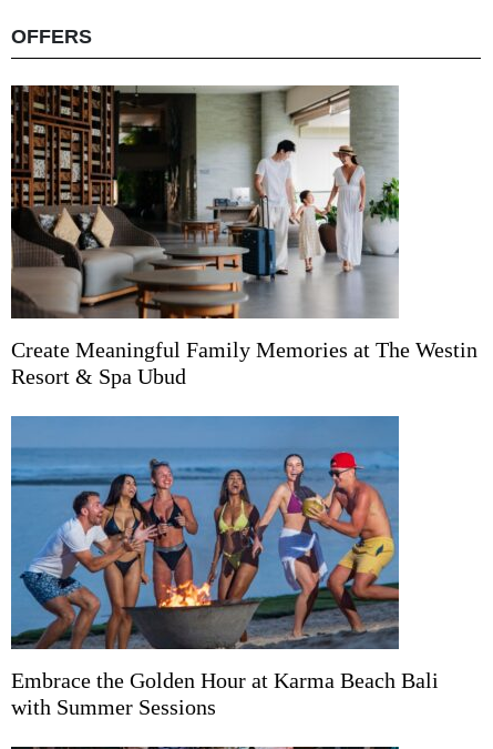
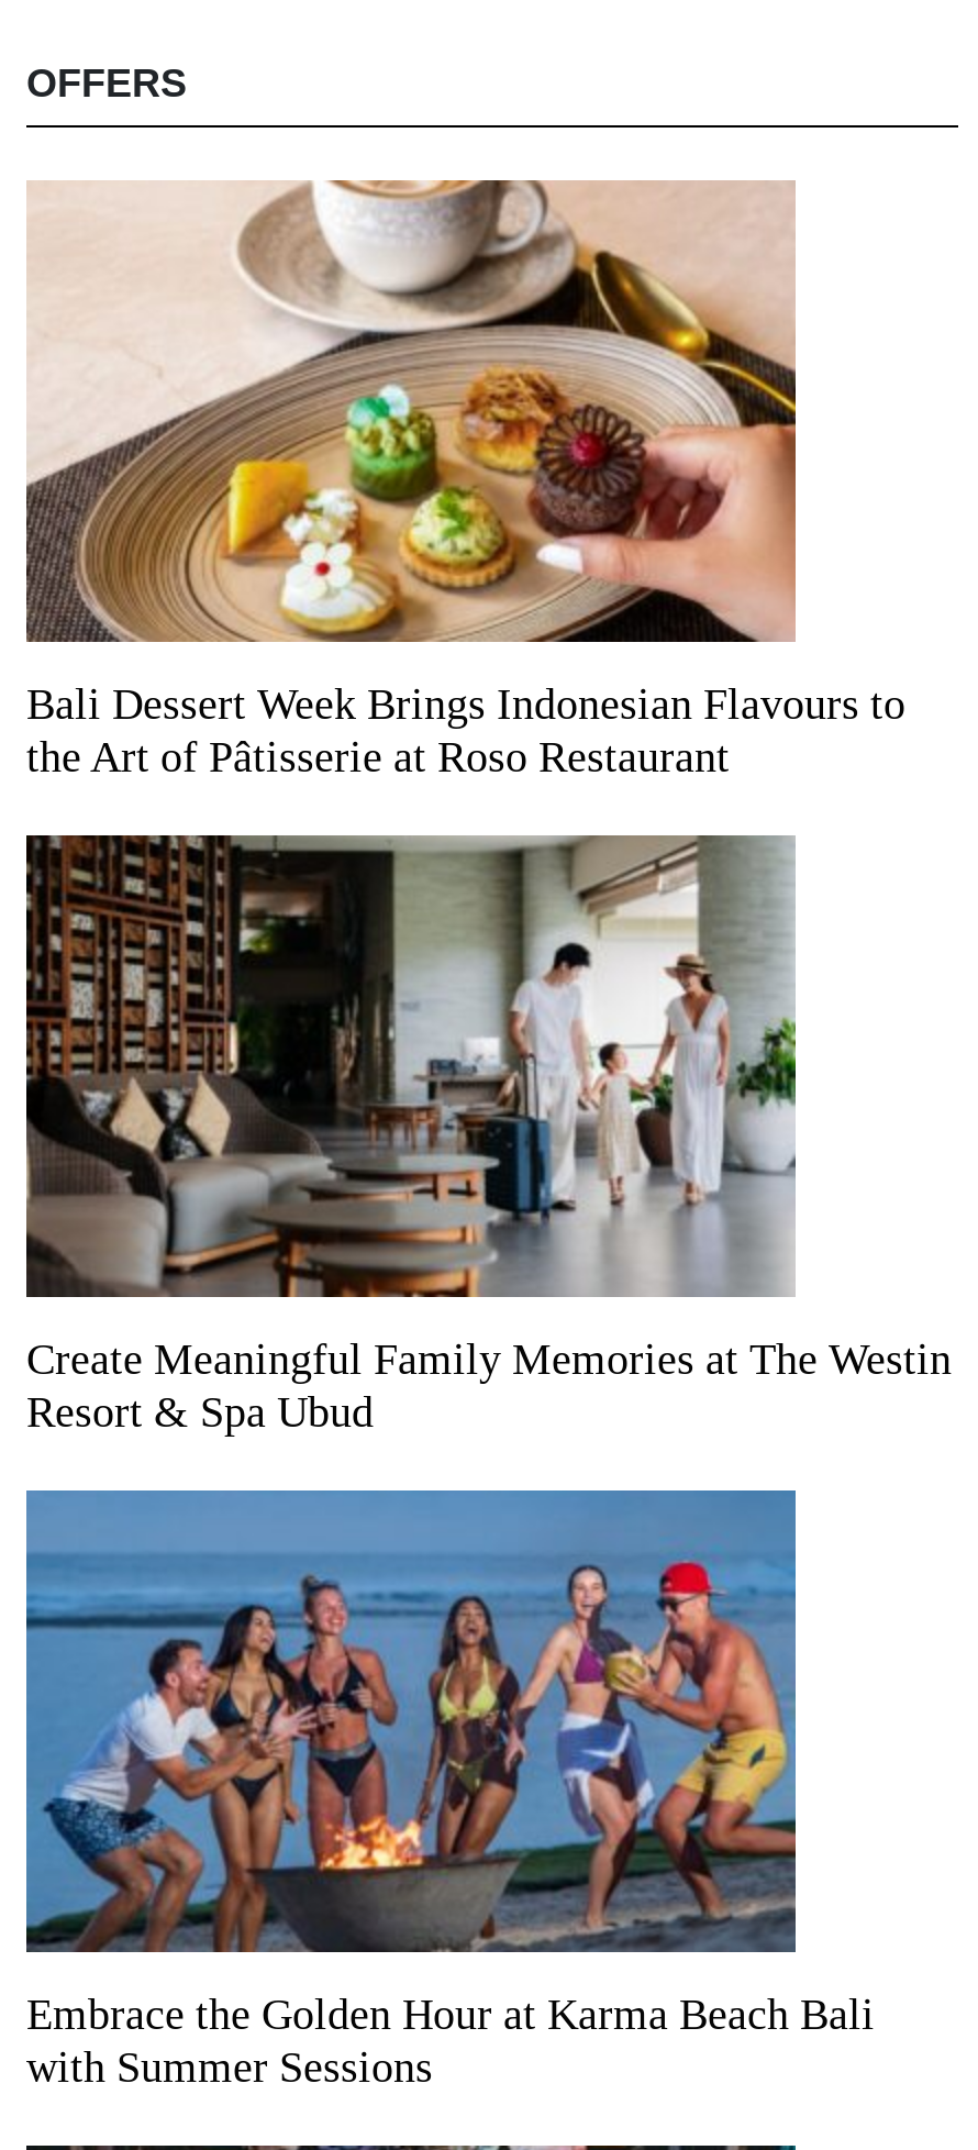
+ [image]
+ Bali Dessert Week Brings Indonesian Flavours to
+ the Art of Pâtisserie at Roso Restaurant
